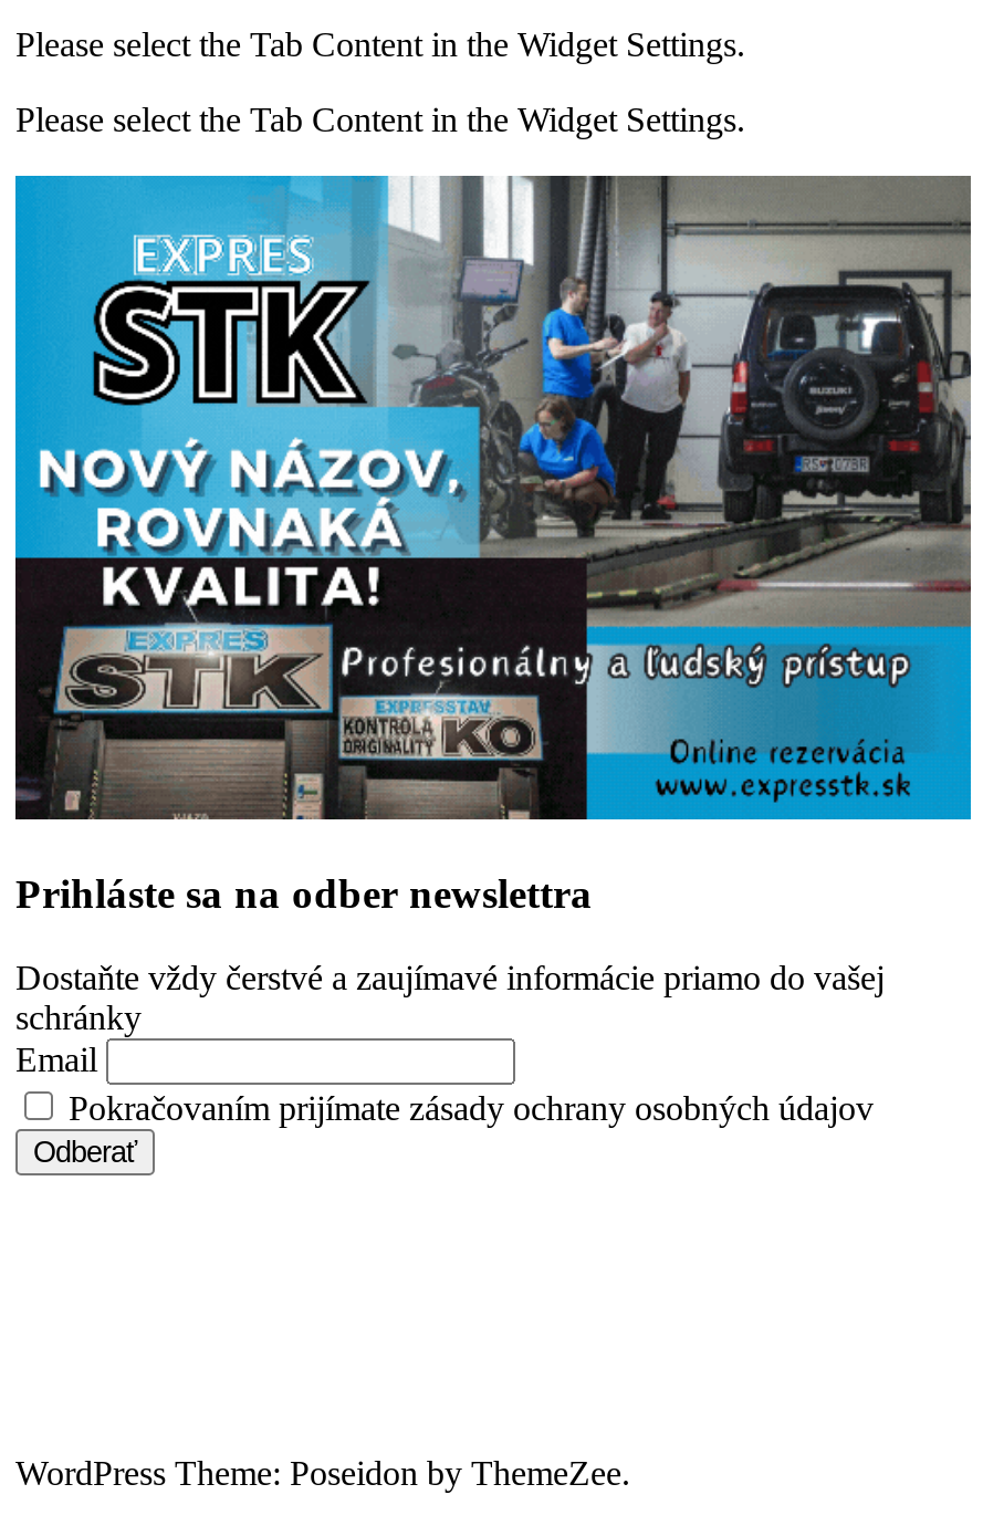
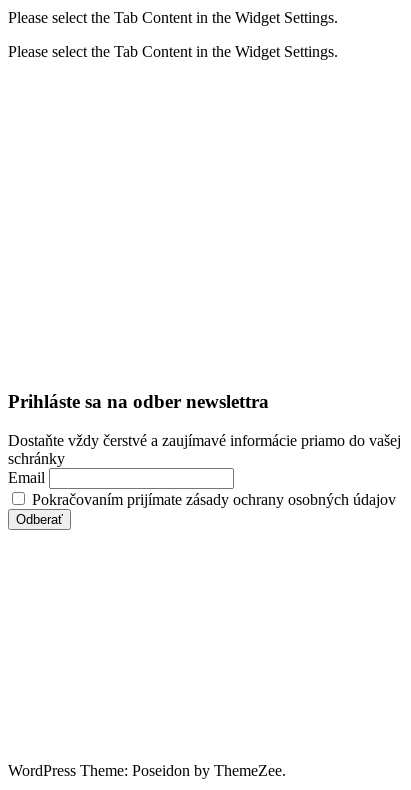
- [image]
